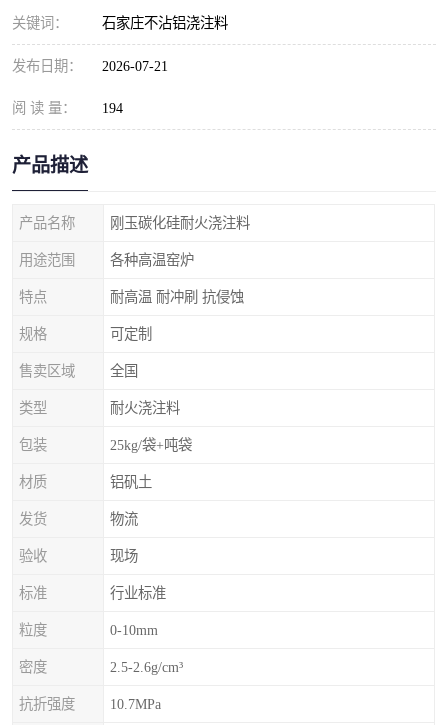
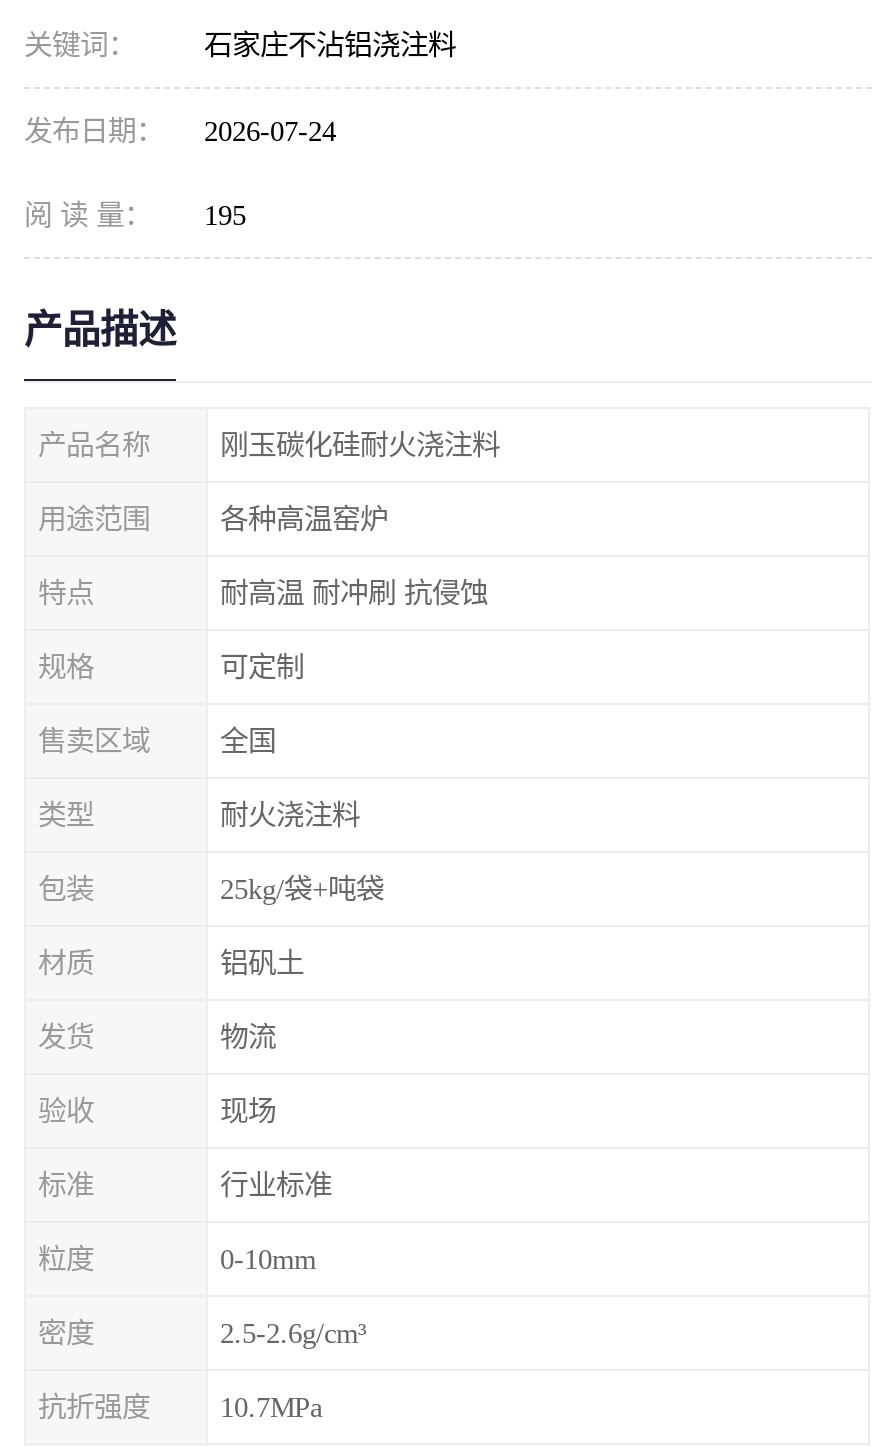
- 发布日期： 2026-07-21
+ 发布日期： 2026-07-24

- 阅 读 量： 194
+ 阅 读 量： 195
